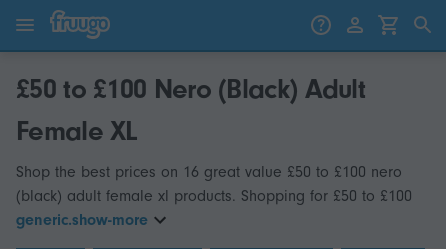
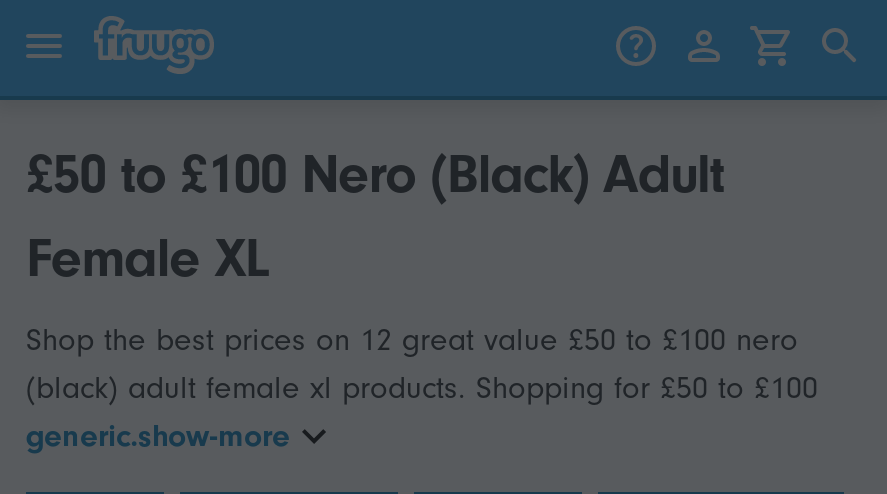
- Shop the best prices on 16 great value £50 to £100 nero
+ Shop the best prices on 12 great value £50 to £100 nero
